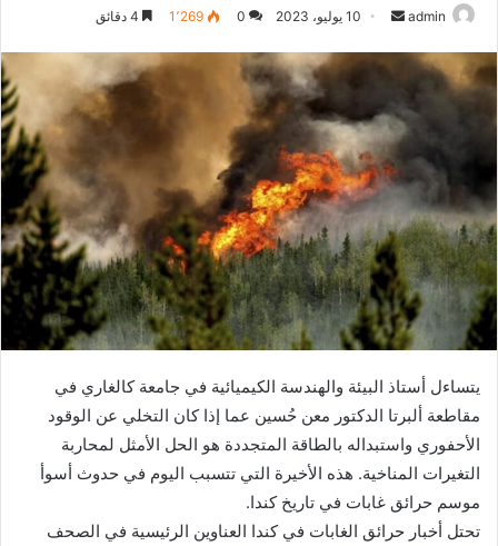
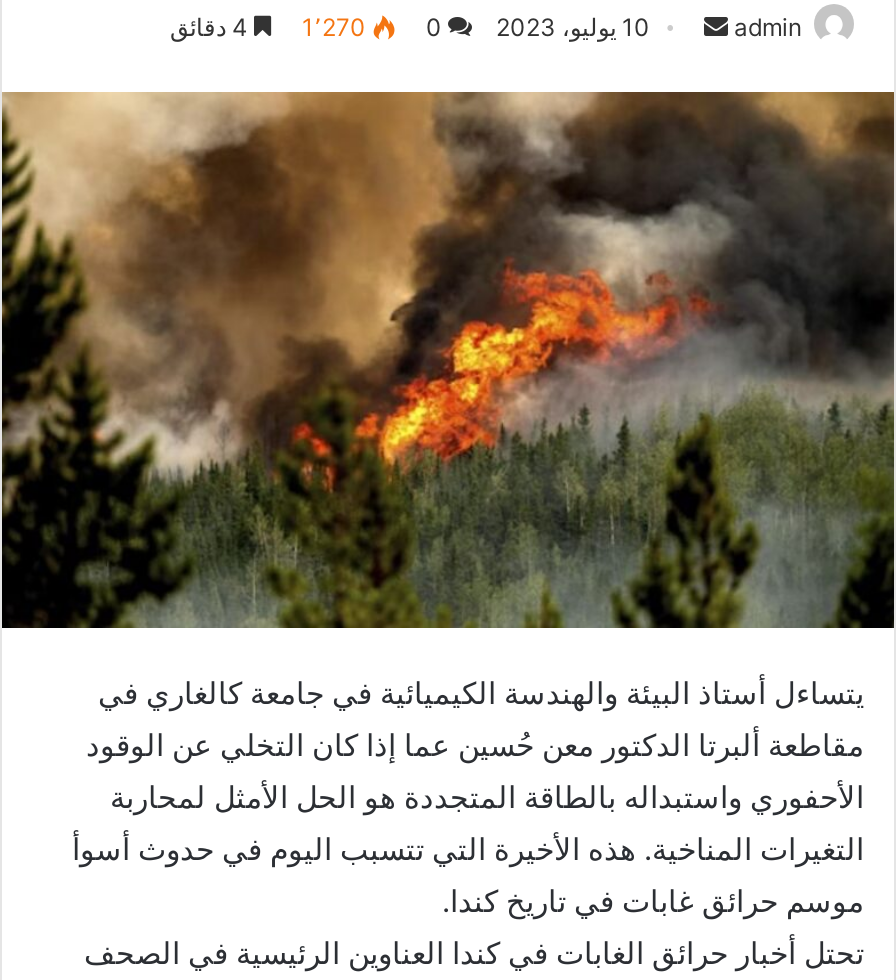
- 1٬269
+ 1٬270
